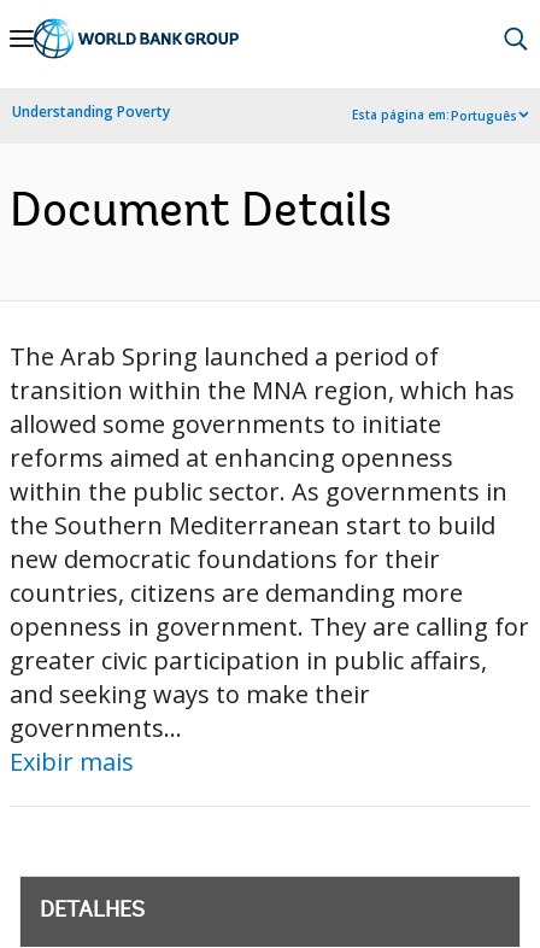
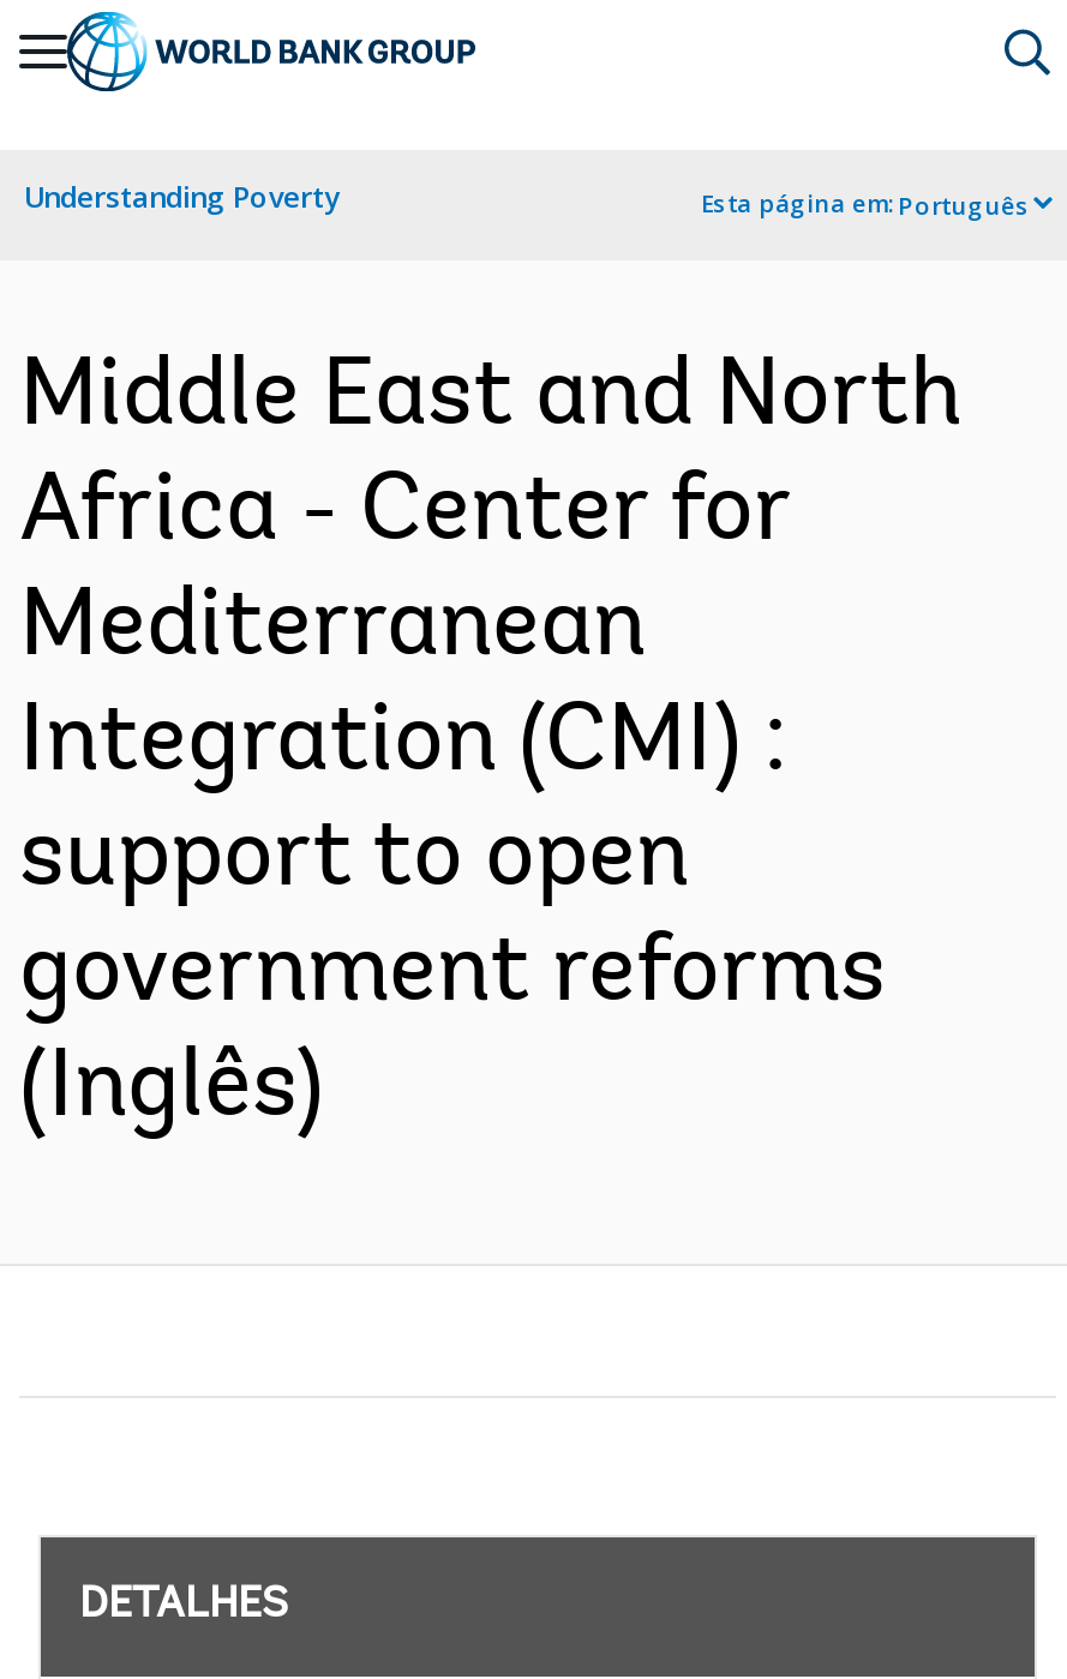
- Document Details
- The Arab Spring launched a period of
- transition within the MNA region, which has
- allowed some governments to initiate
- reforms aimed at enhancing openness
- within the public sector. As governments in
- the Southern Mediterranean start to build
- new democratic foundations for their
- countries, citizens are demanding more
- openness in government. They are calling for
- greater civic participation in public affairs,
- and seeking ways to make their
- governments...
- Exibir mais
+ Middle East and North
+ Africa - Center for
+ Mediterranean
+ Integration (CMI) :
+ support to open
+ government reforms
+ (Inglês)
